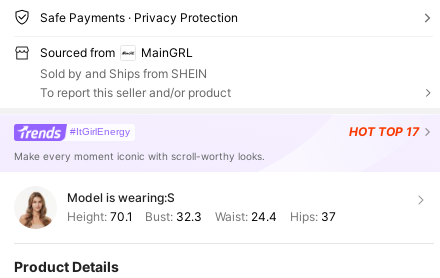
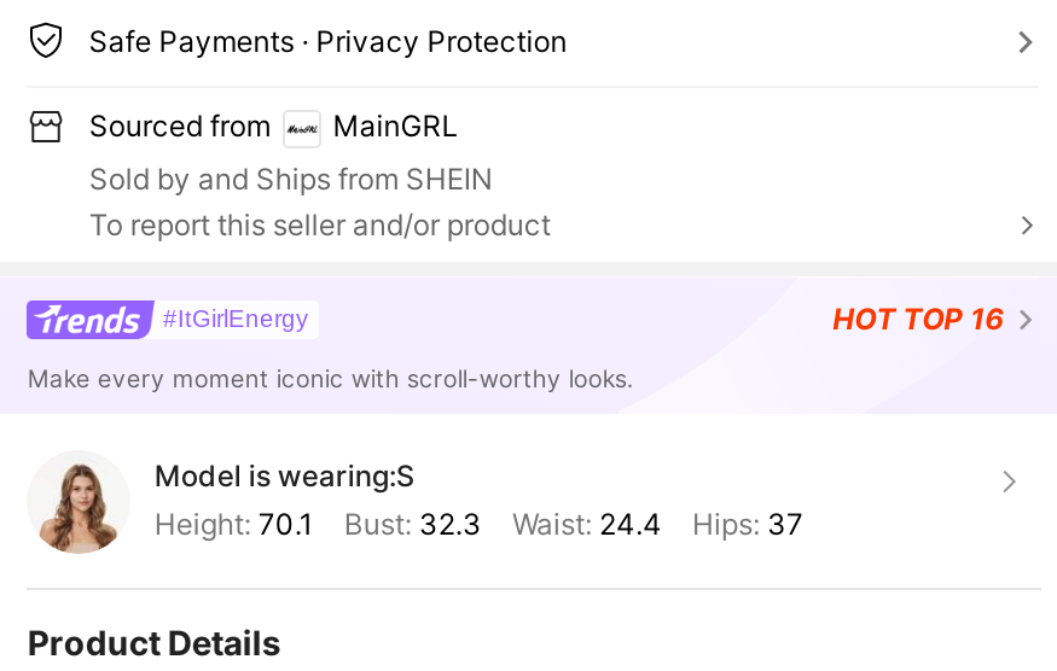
- HOT TOP 17
+ HOT TOP 16
